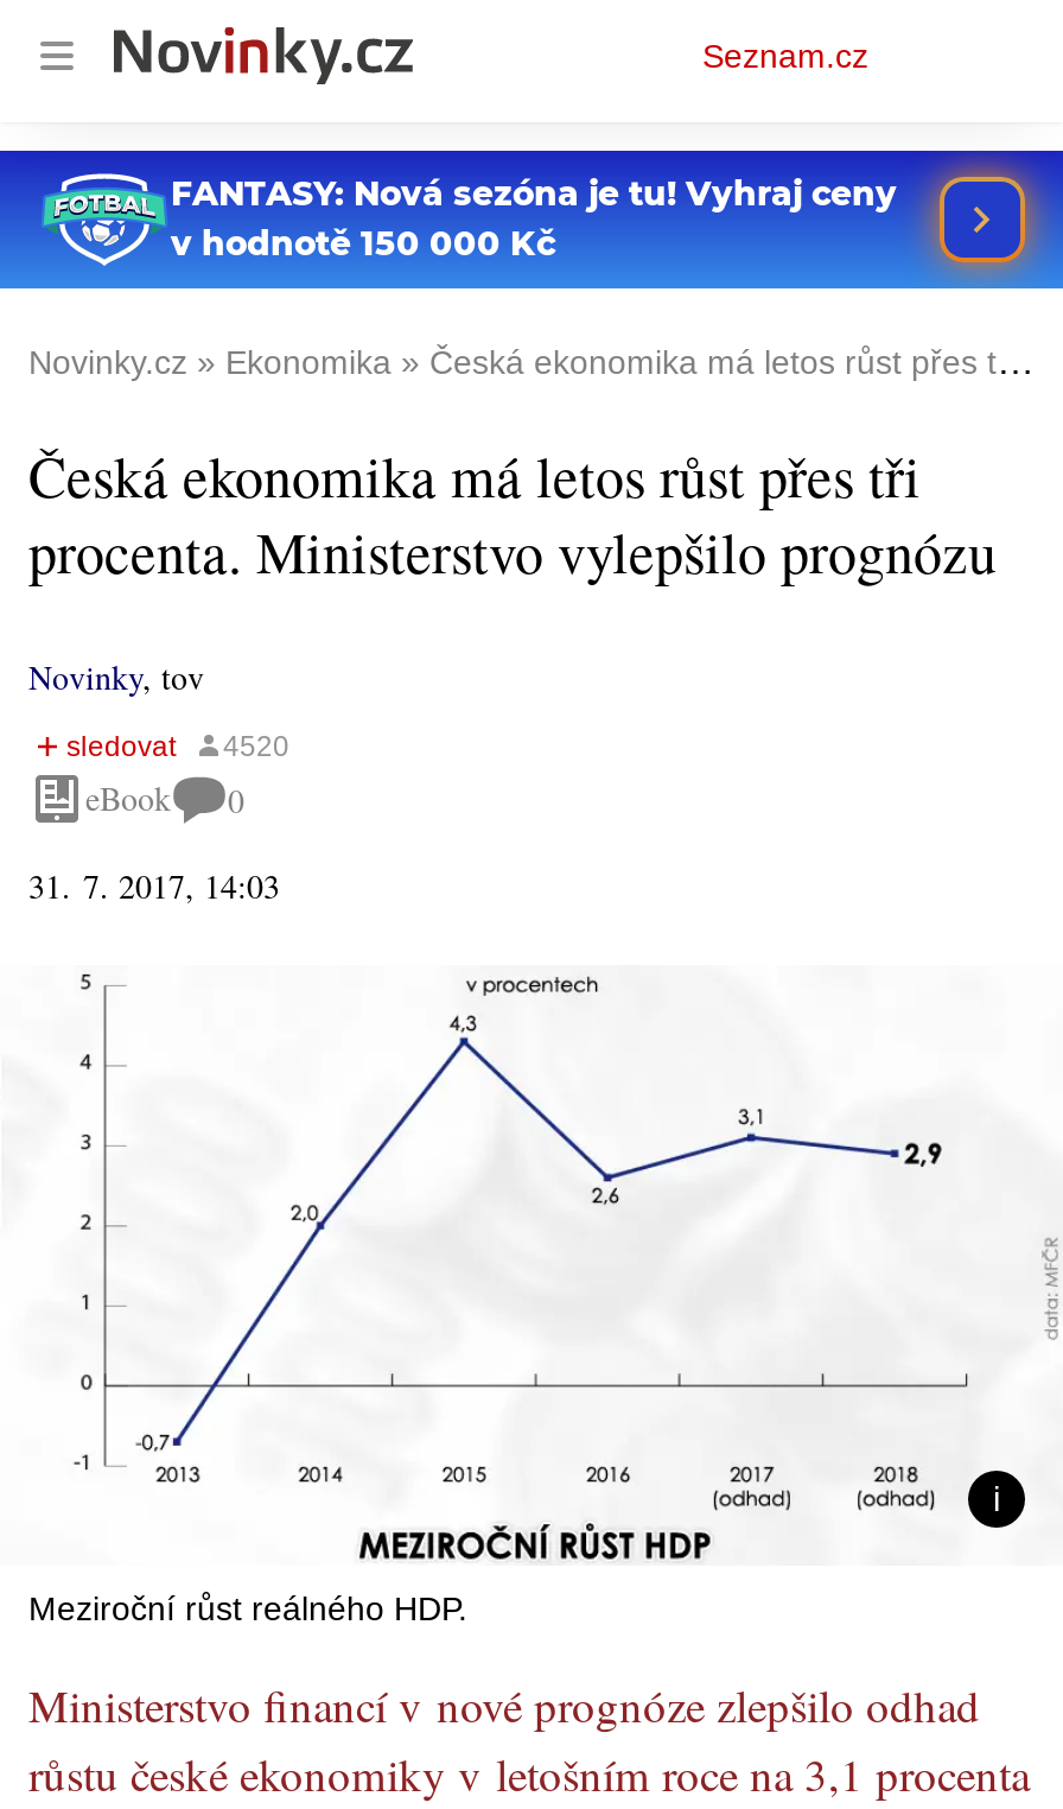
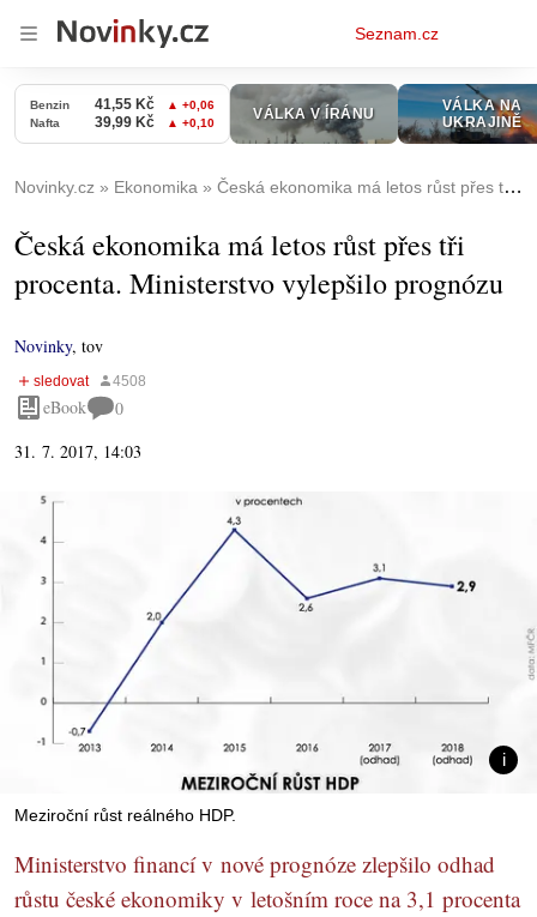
- [image]
+ [image]
